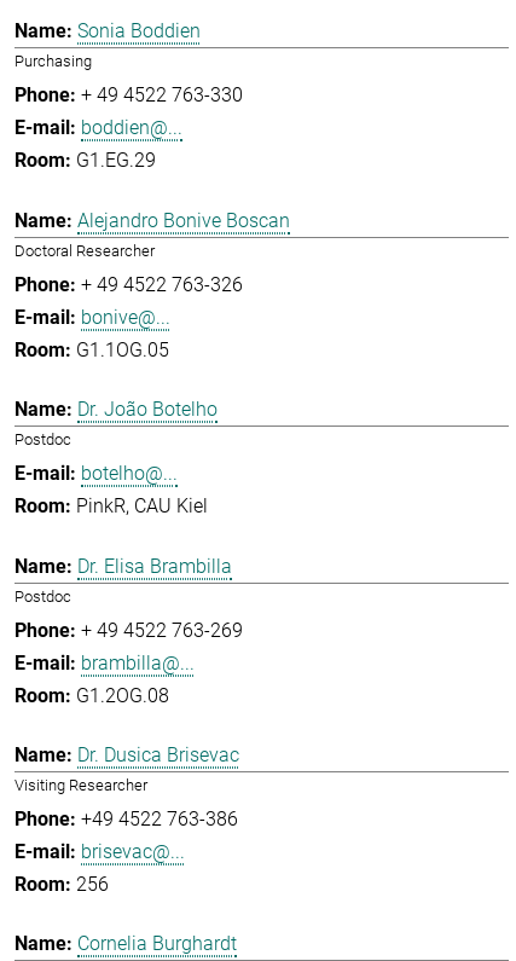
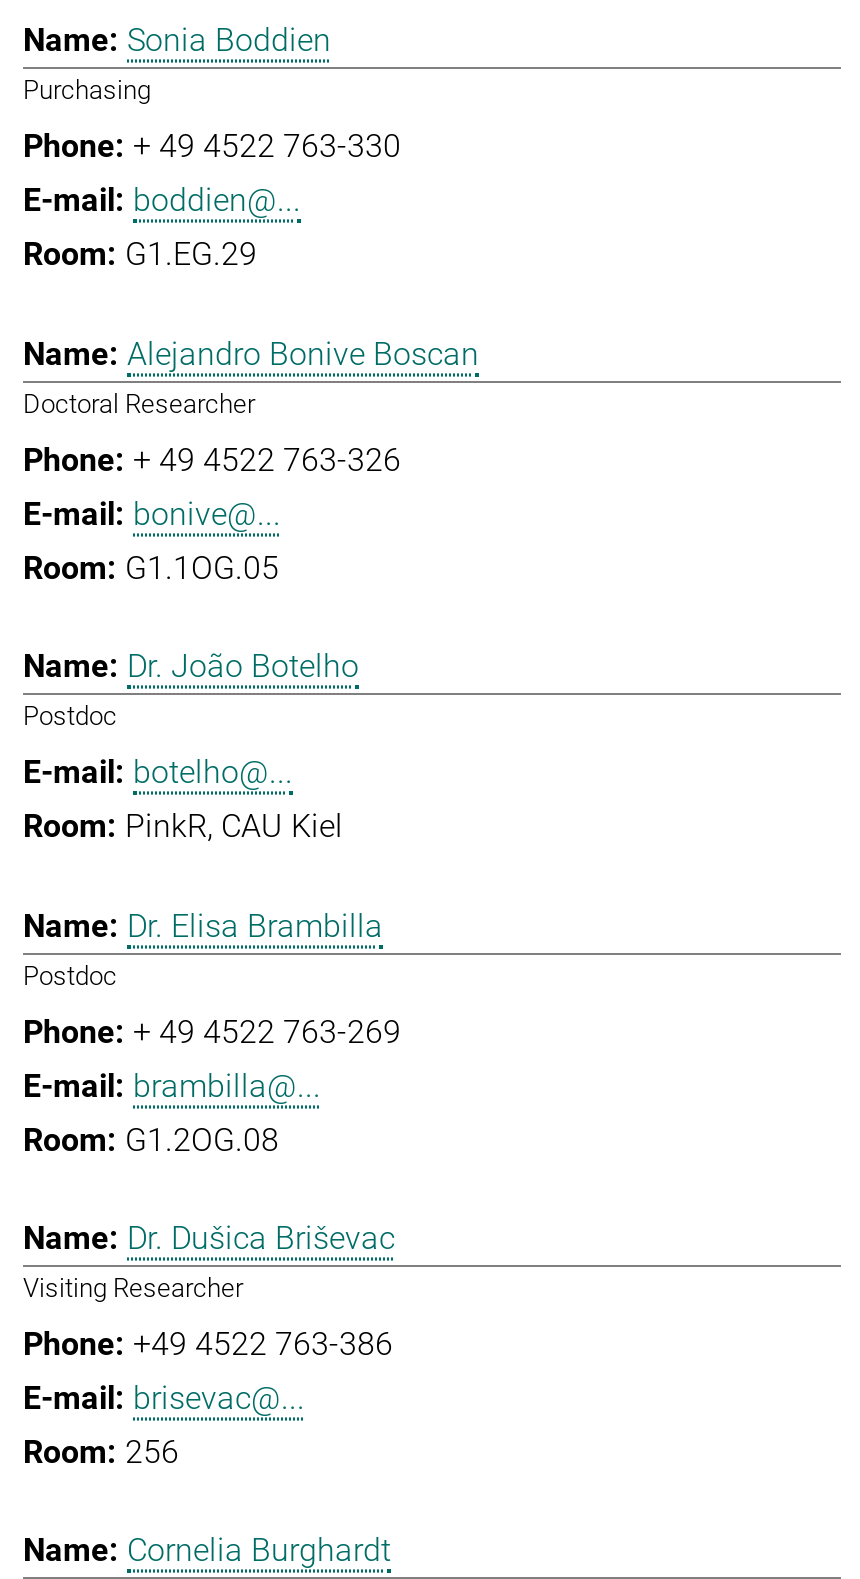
- Dr. Dusica Brisevac
+ Dr. Dušica Briševac
